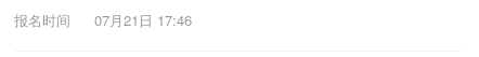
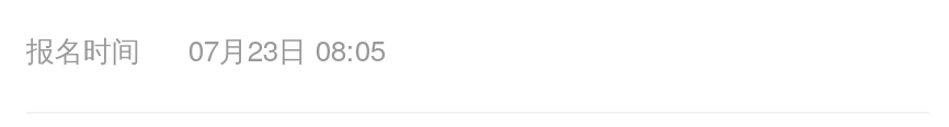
- 报名时间 07月21日 17:46
+ 报名时间 07月23日 08:05
